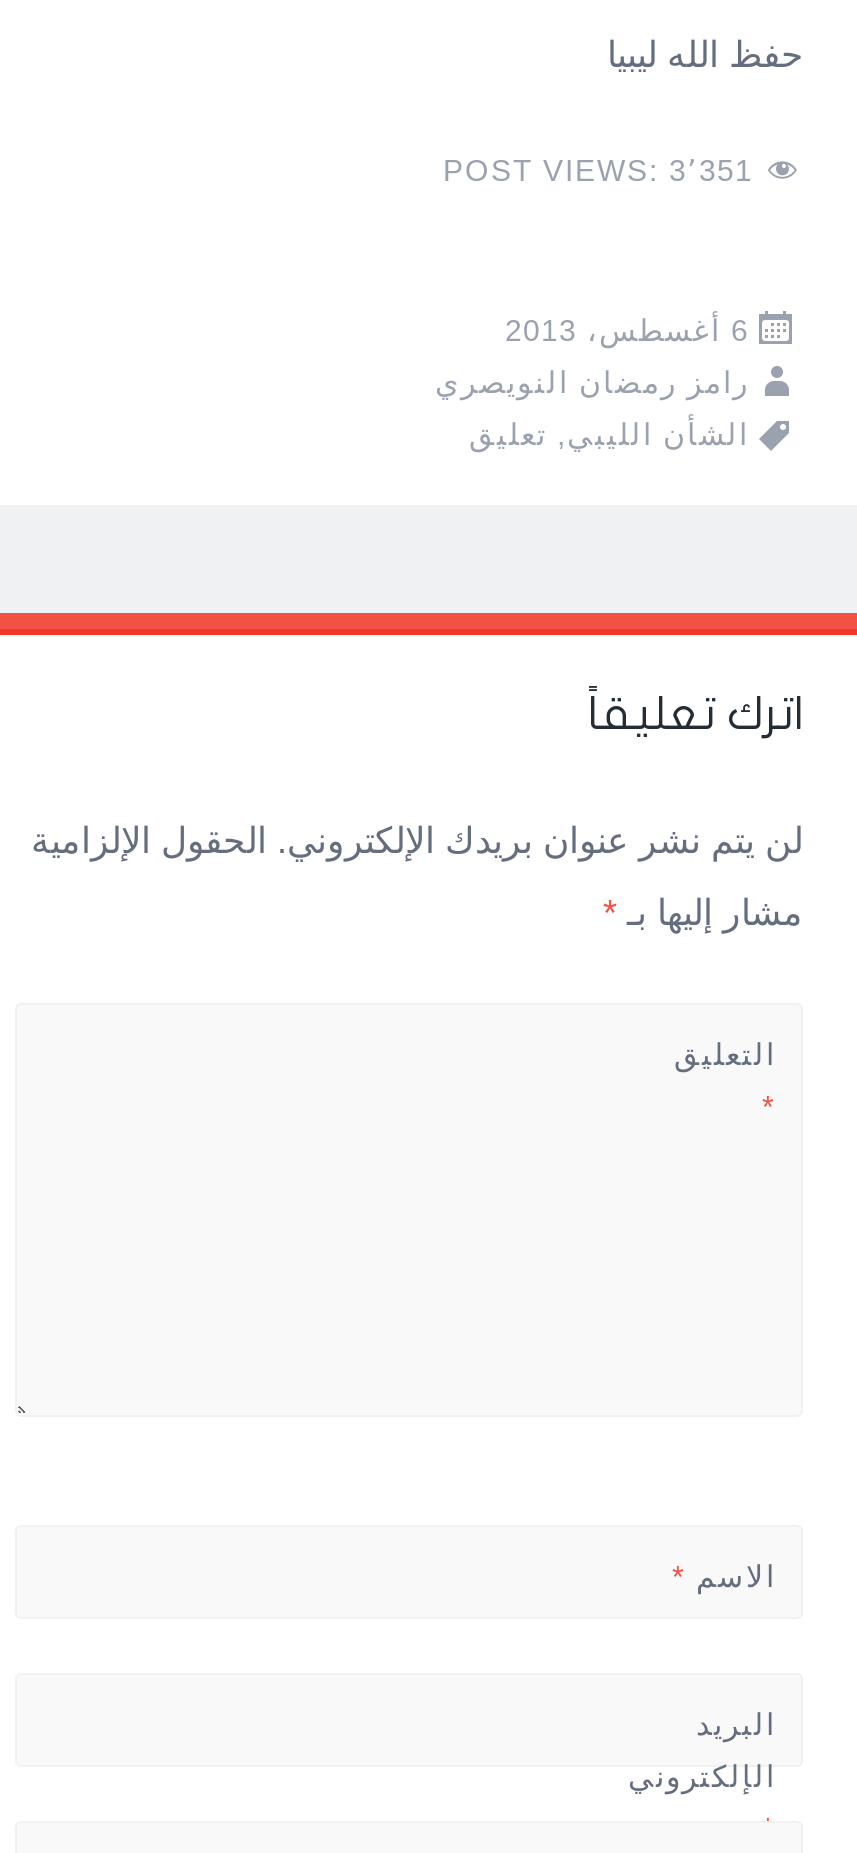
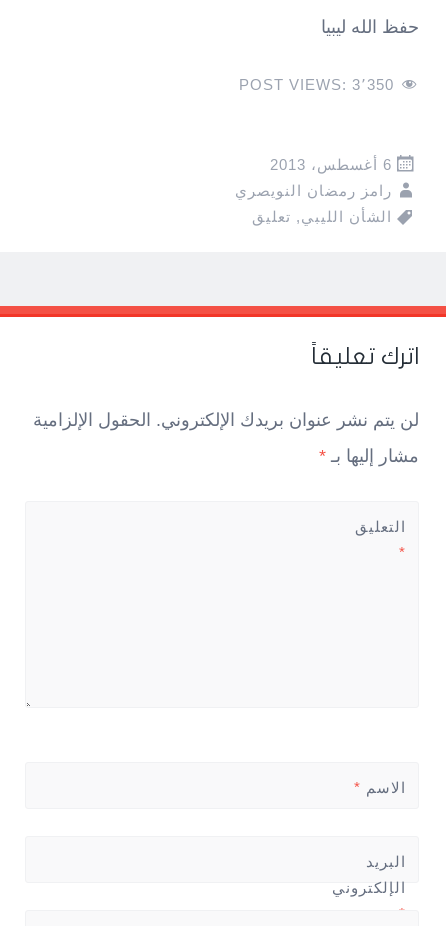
- POST VIEWS: 3٬351
+ POST VIEWS: 3٬350
